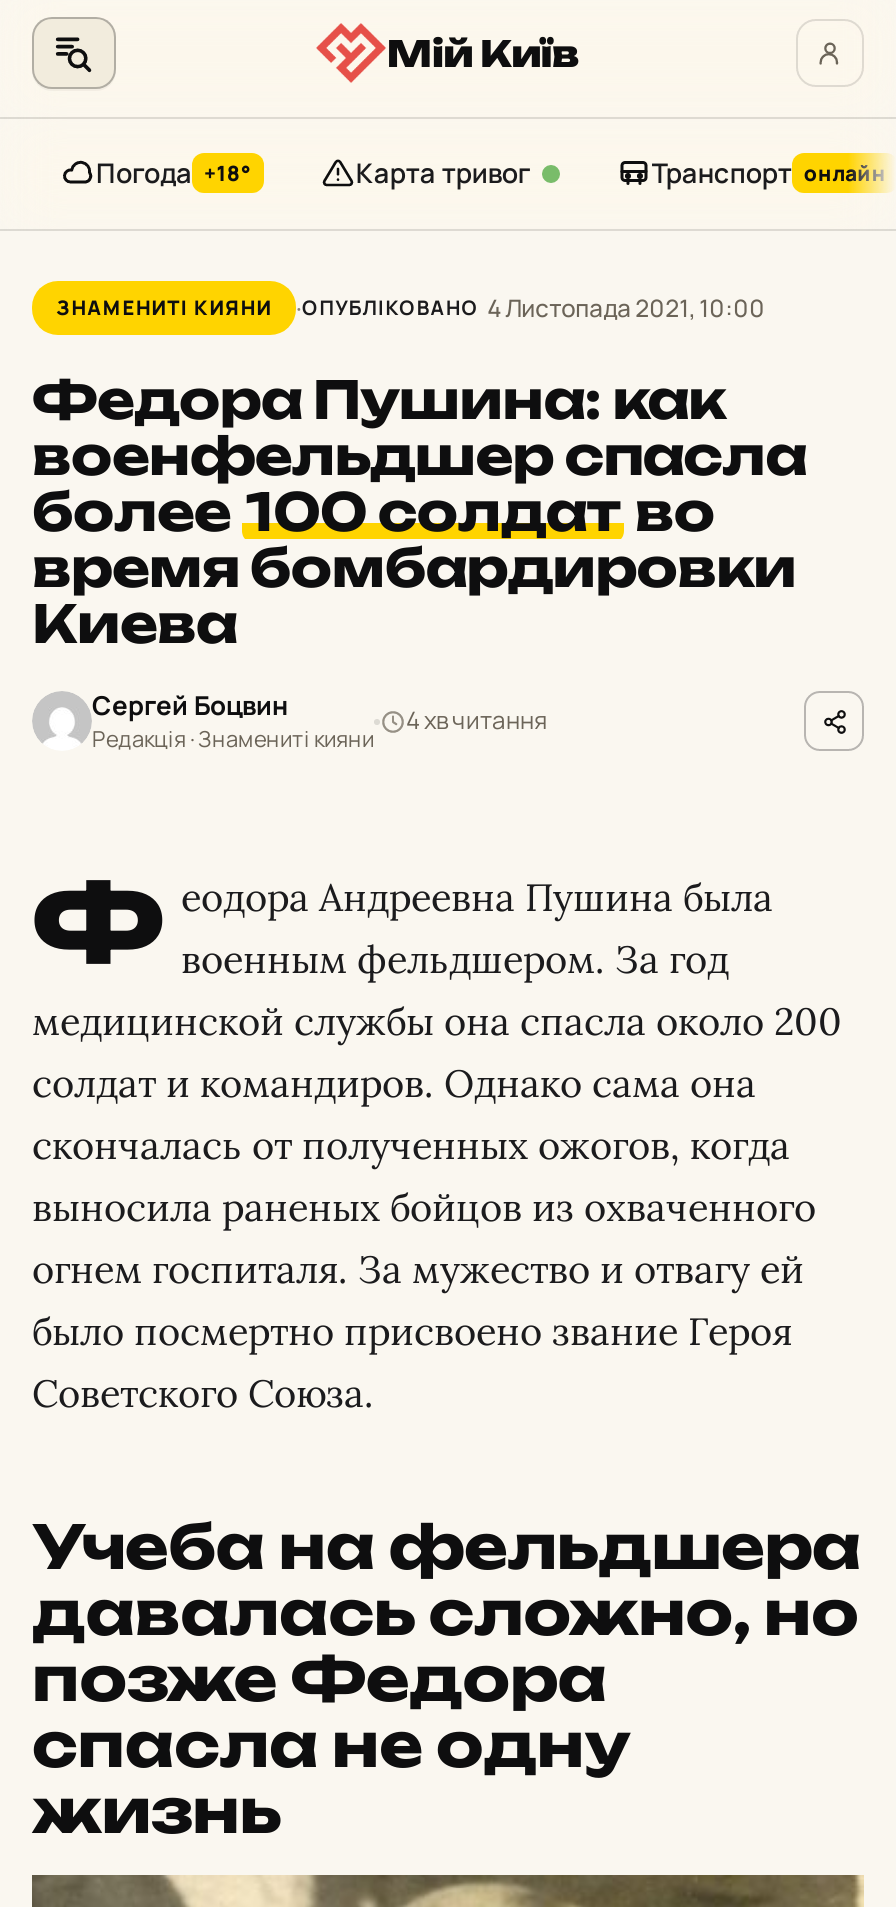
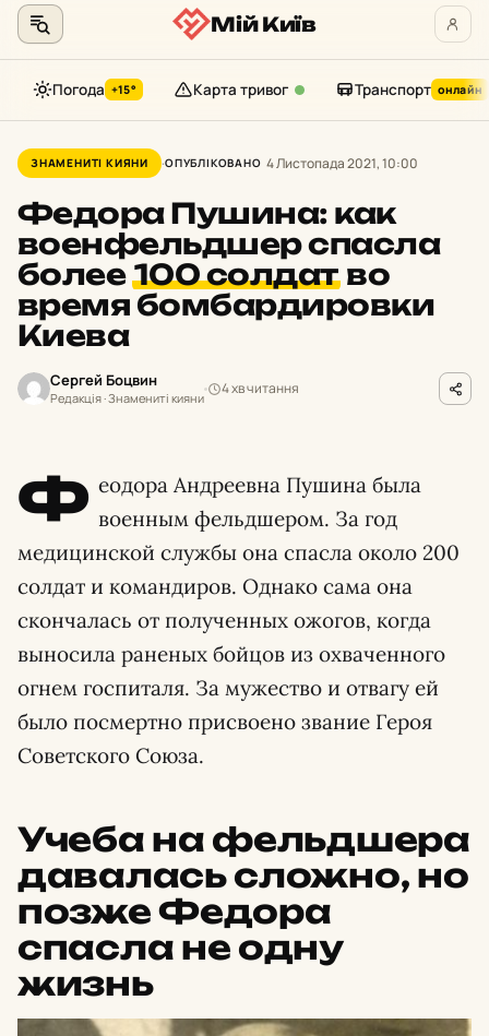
- Погода +18°
+ Погода +15°
